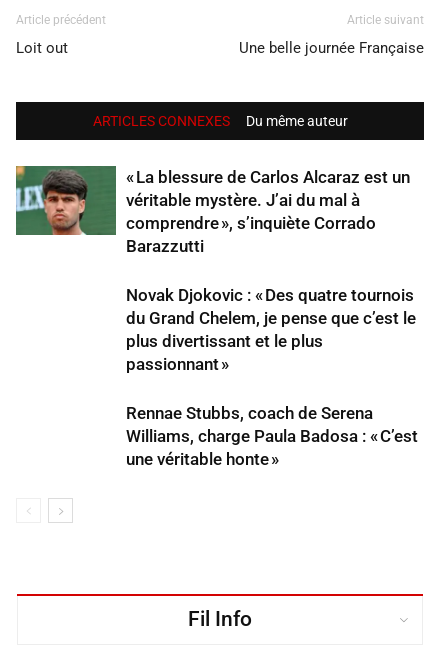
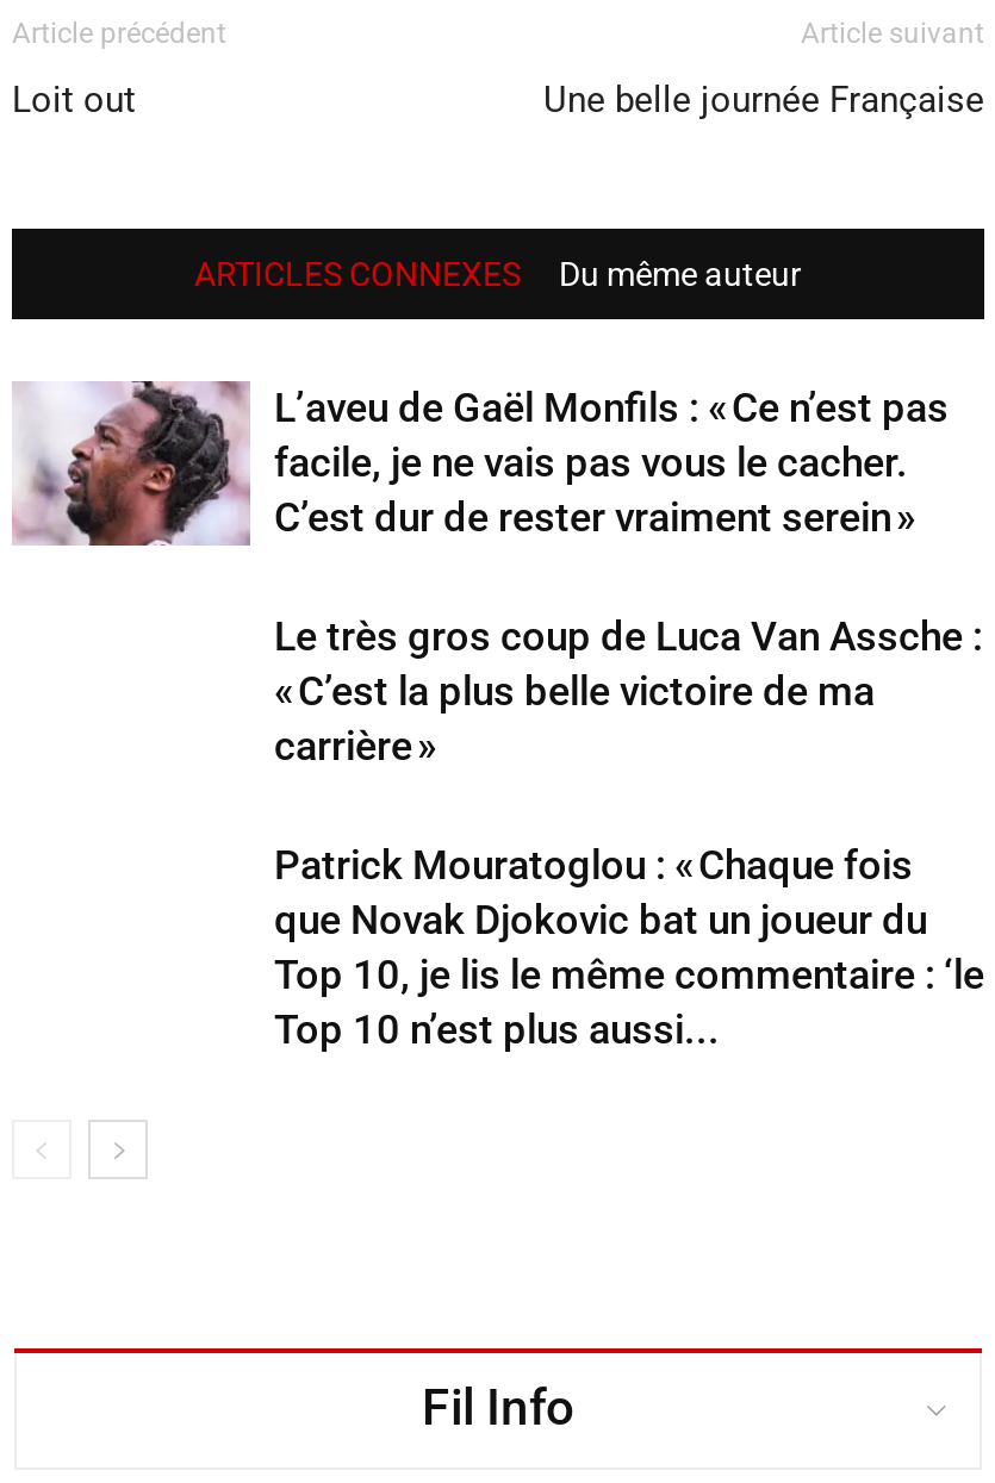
- [image]
- « La blessure de Carlos Alcaraz est un
- véritable mystère. J’ai du mal à
- comprendre », s’inquiète Corrado
- Barazzutti
+ [image]
+ L’aveu de Gaël Monfils : « Ce n’est pas
+ facile, je ne vais pas vous le cacher.
+ C’est dur de rester vraiment serein »

- Novak Djokovic : « Des quatre tournois
- du Grand Chelem, je pense que c’est le
- plus divertissant et le plus
- passionnant »
+ Le très gros coup de Luca Van Assche :
+ « C’est la plus belle victoire de ma
+ carrière »

- Rennae Stubbs, coach de Serena
- Williams, charge Paula Badosa : « C’est
- une véritable honte »
+ Patrick Mouratoglou : « Chaque fois
+ que Novak Djokovic bat un joueur du
+ Top 10, je lis le même commentaire : ‘le
+ Top 10 n’est plus aussi...
